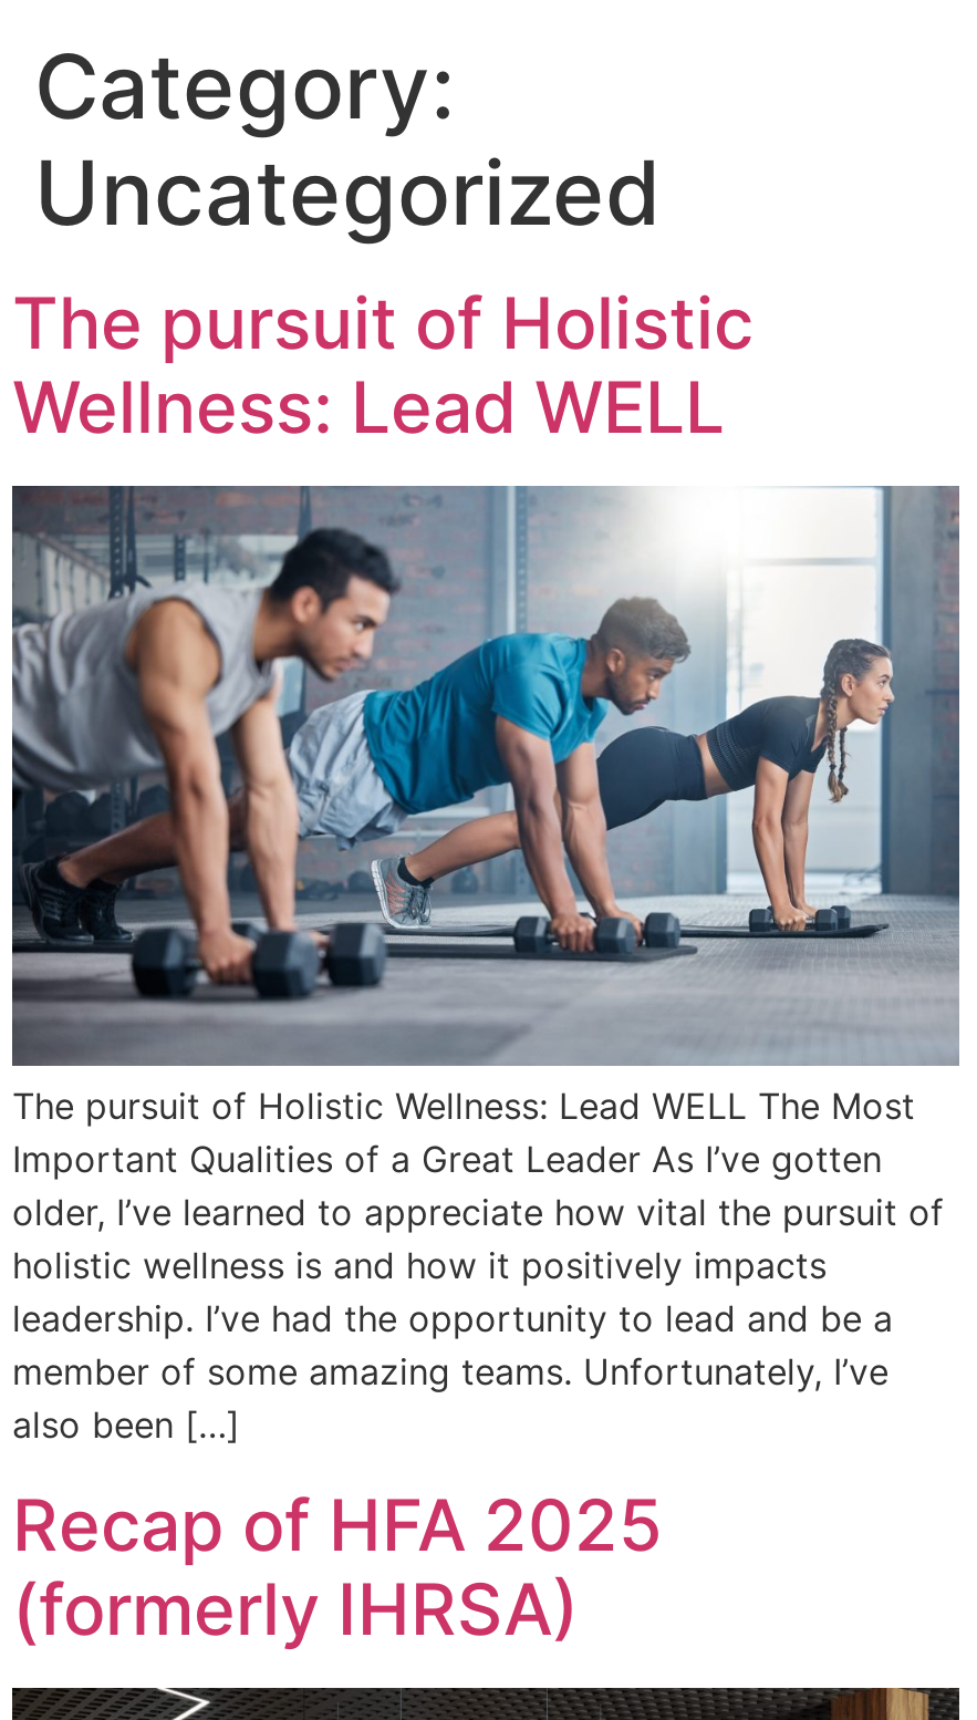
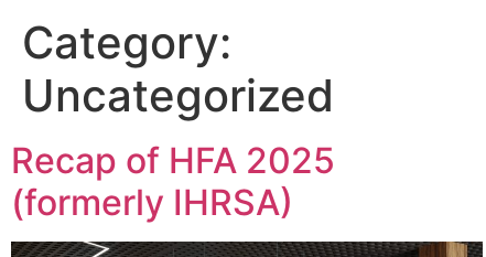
- The pursuit of Holistic
- Wellness: Lead WELL

- [image]
- The pursuit of Holistic Wellness: Lead WELL The Most
- Important Qualities of a Great Leader As I’ve gotten
- older, I’ve learned to appreciate how vital the pursuit of
- holistic wellness is and how it positively impacts
- leadership. I’ve had the opportunity to lead and be a
- member of some amazing teams. Unfortunately, I’ve
- also been […]
